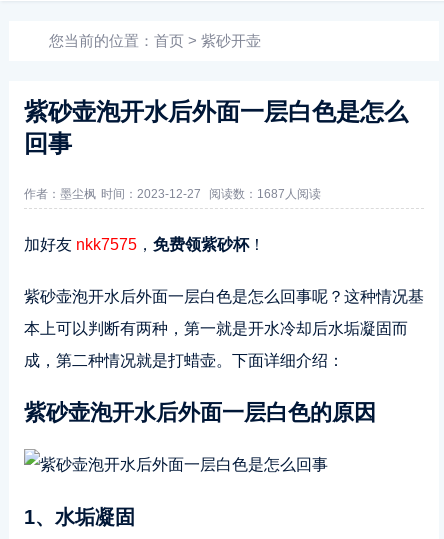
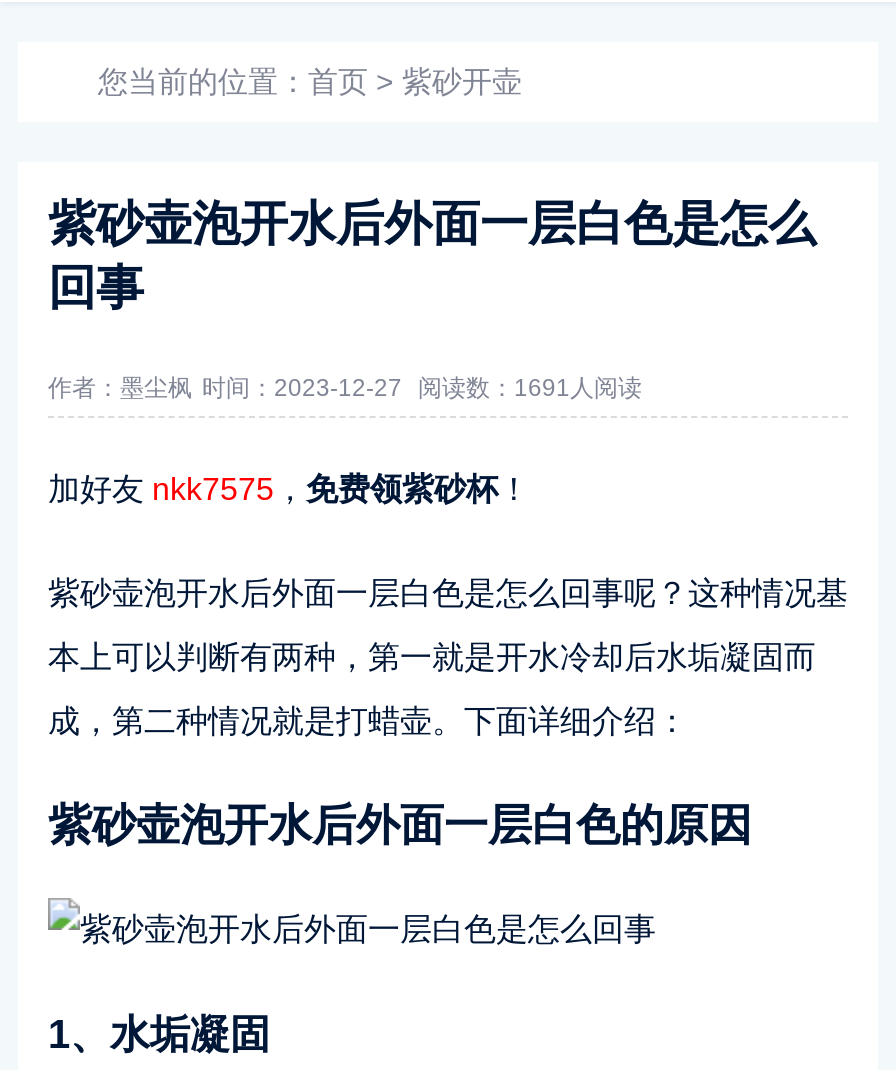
- 作者：墨尘枫 时间：2023-12-27 阅读数：1687人阅读
+ 作者：墨尘枫 时间：2023-12-27 阅读数：1691人阅读
